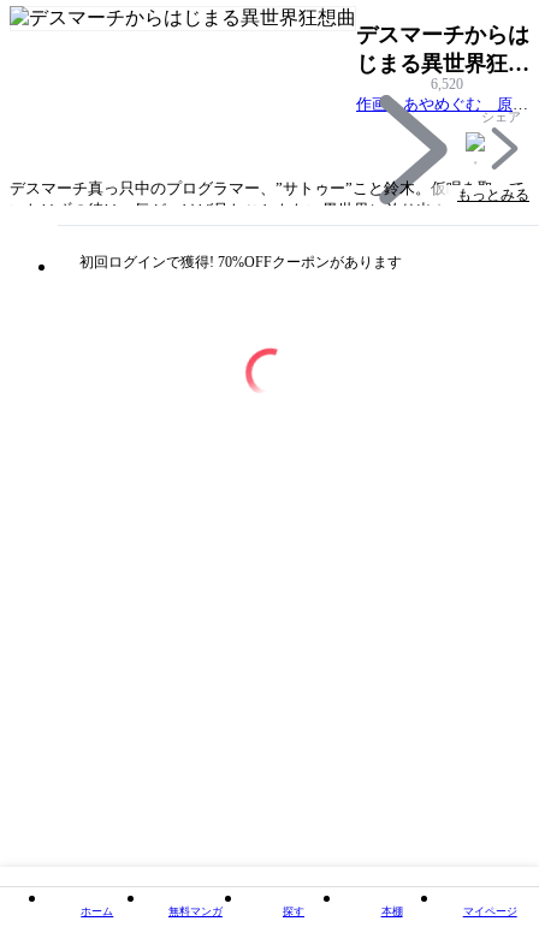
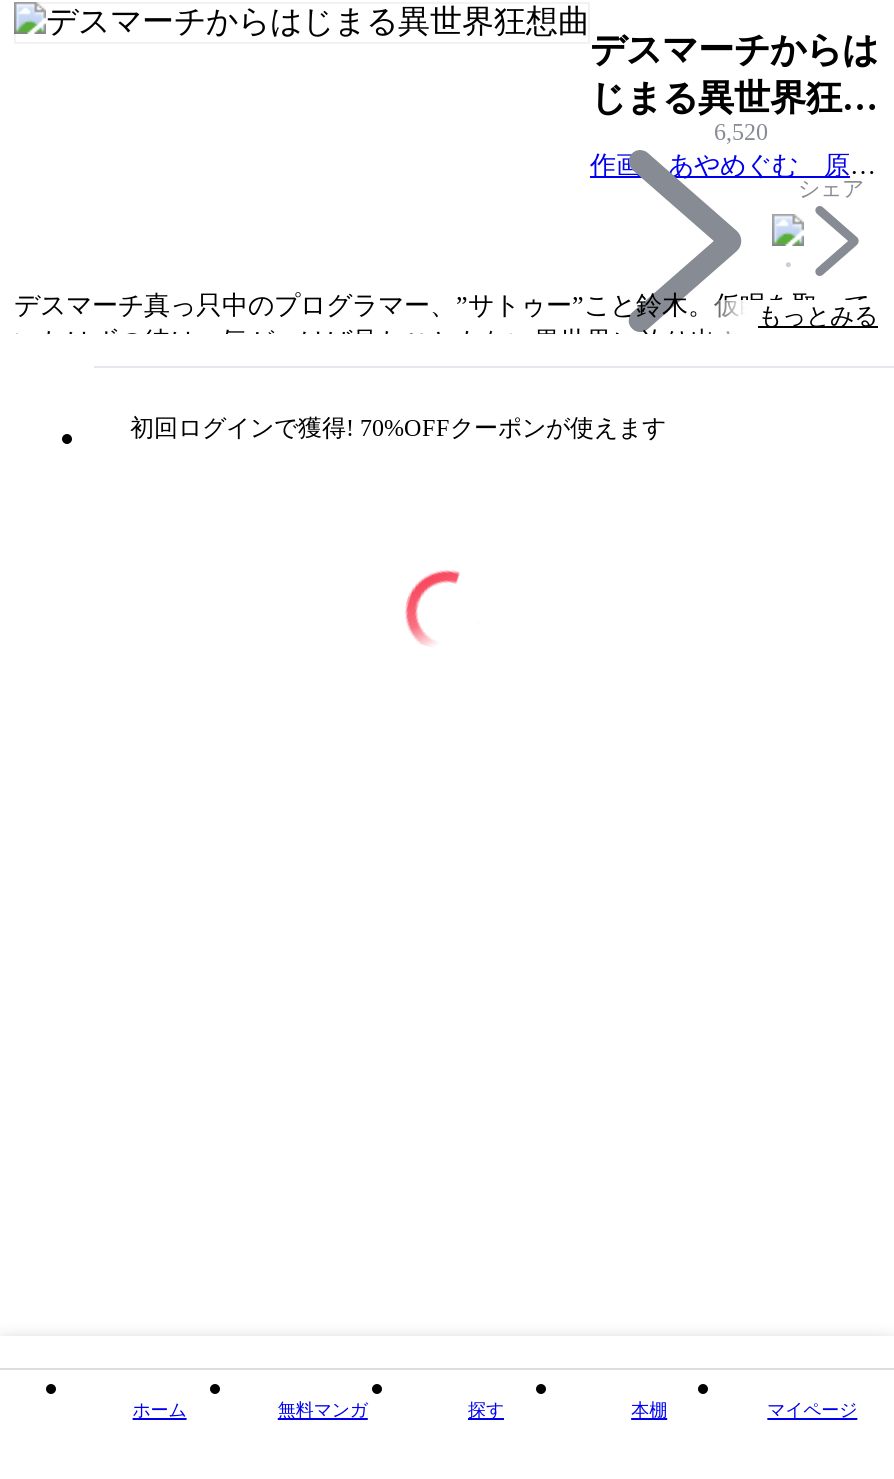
- 初回ログインで獲得! 70%OFFクーポンがあります
+ 初回ログインで獲得! 70%OFFクーポンが使えます
